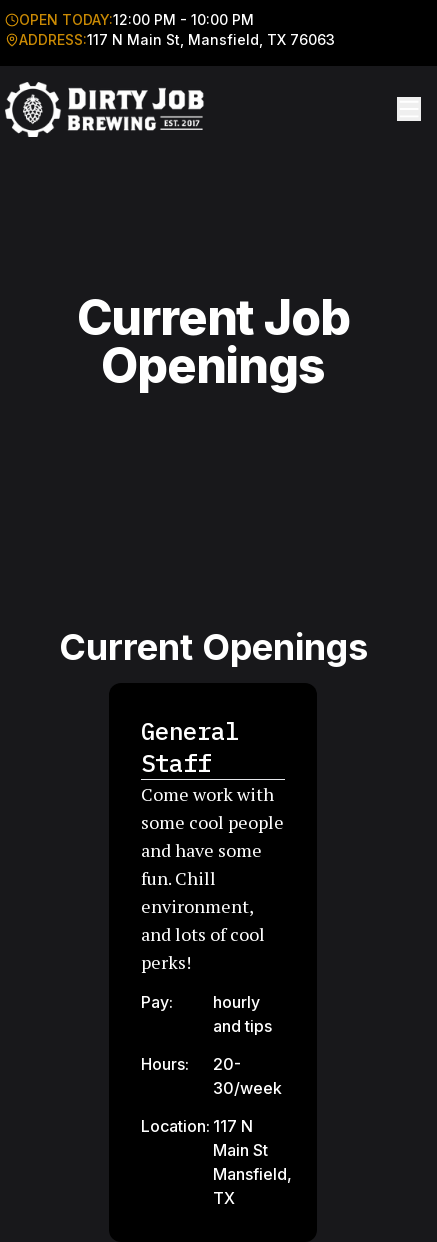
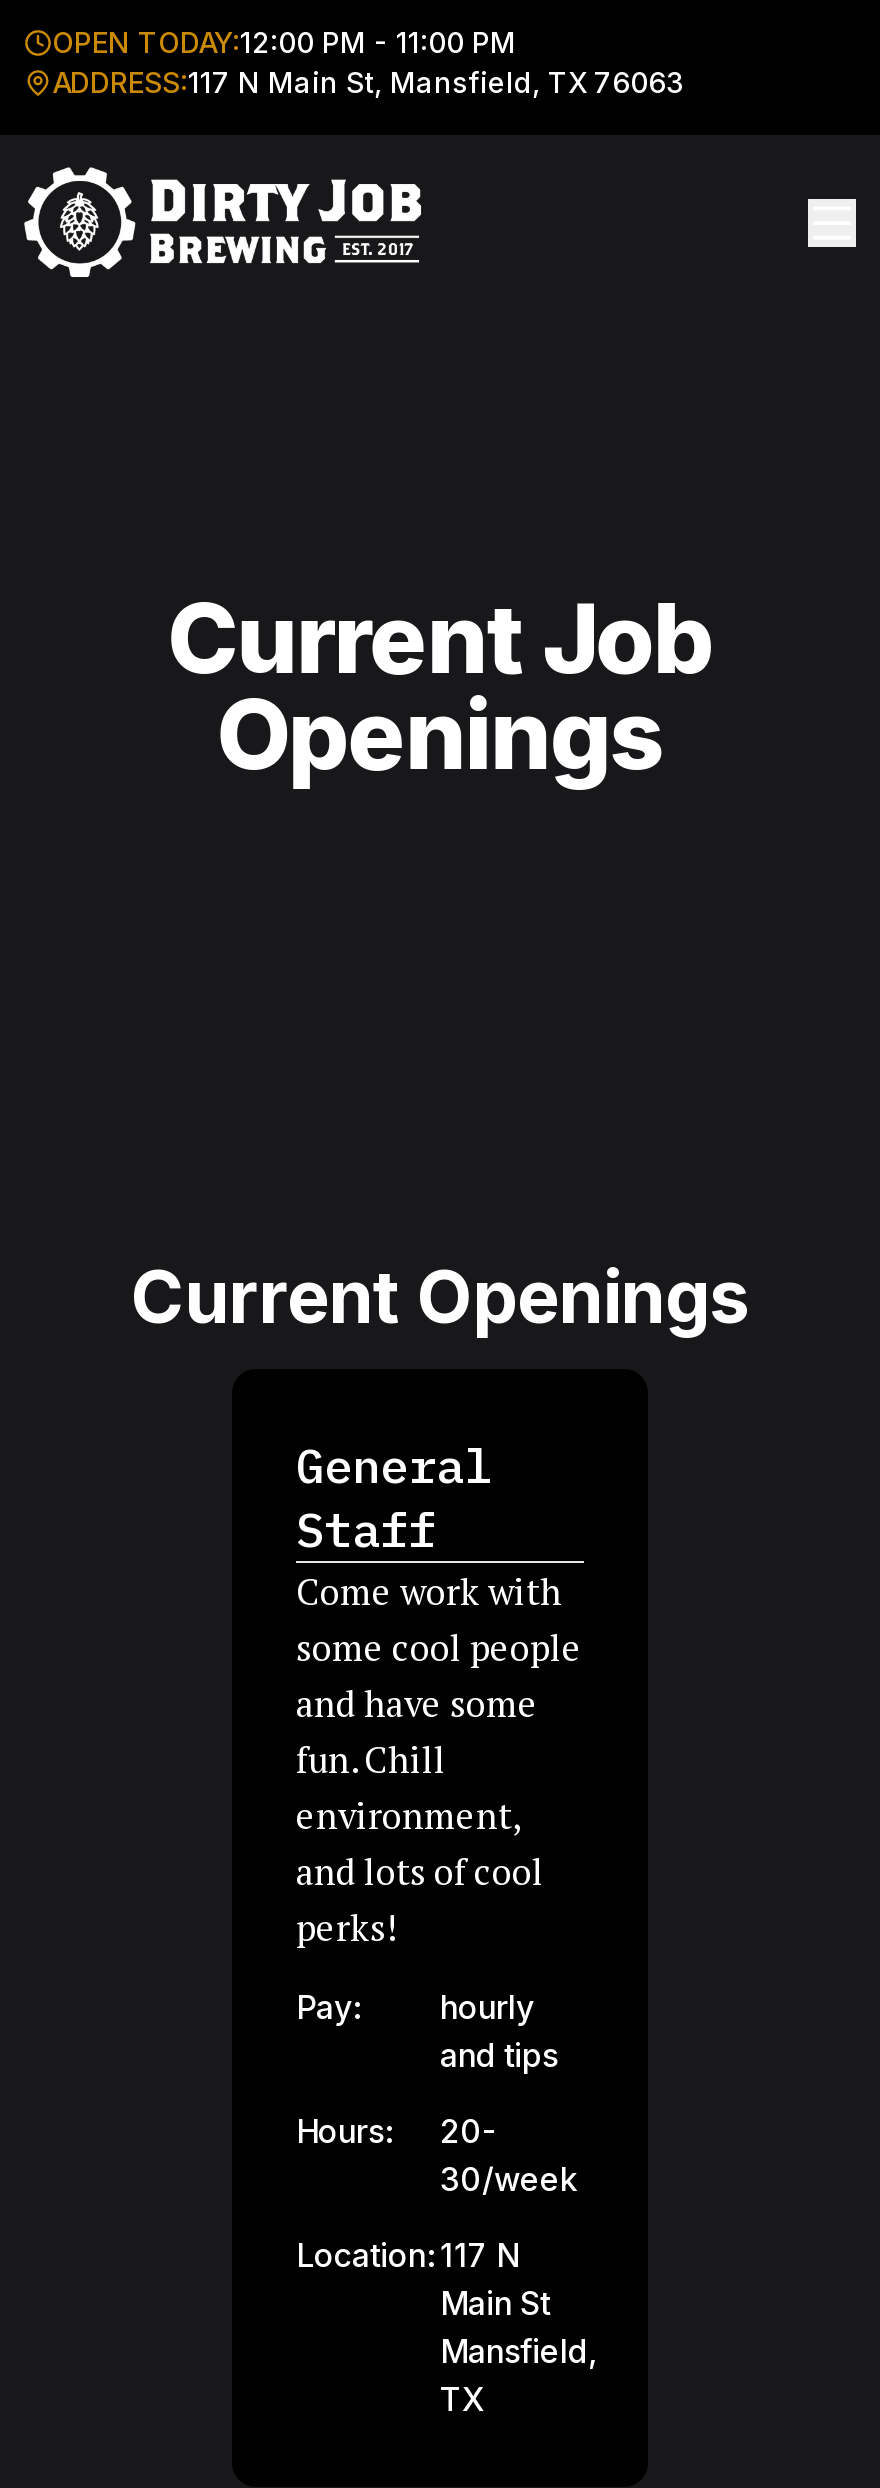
- OPEN TODAY:12:00 PM - 10:00 PM
+ OPEN TODAY:12:00 PM - 11:00 PM
